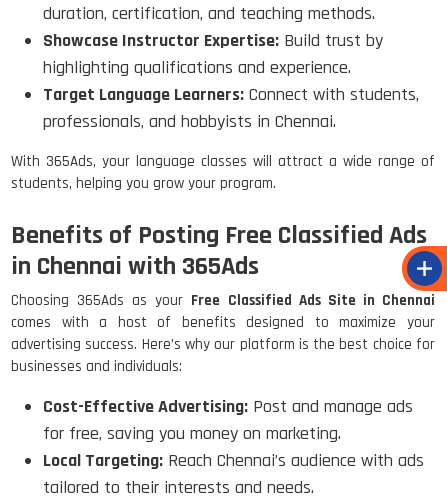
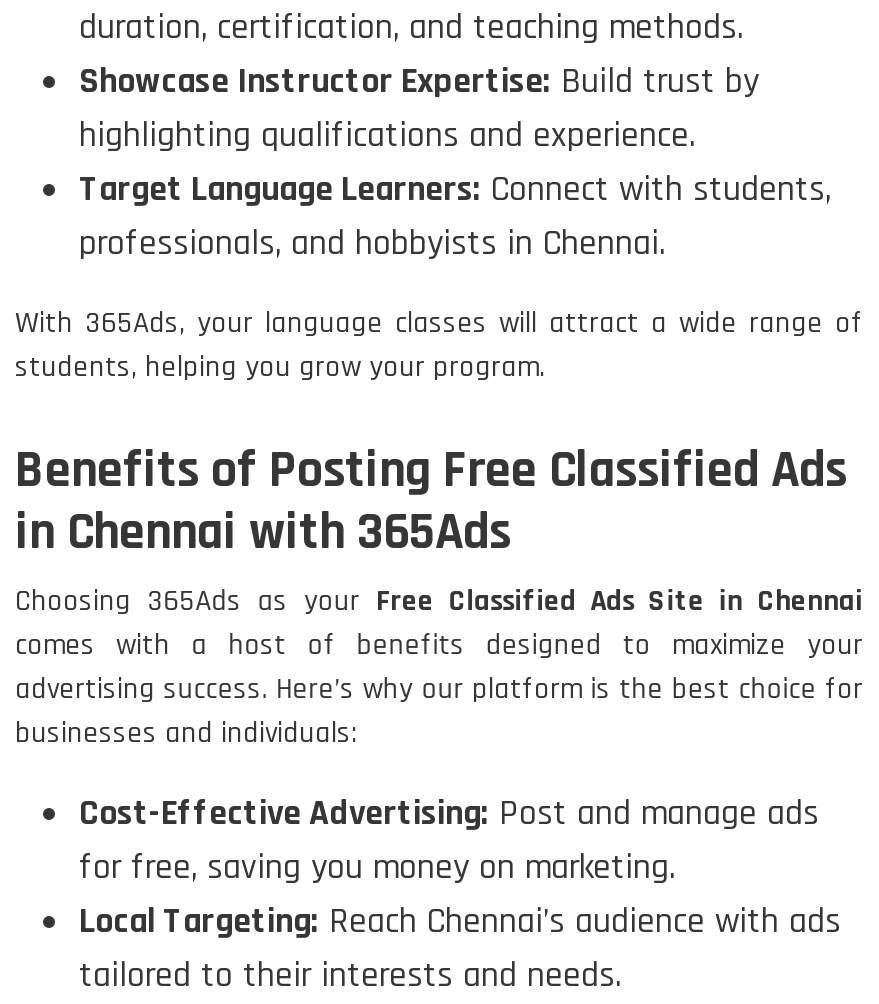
- [image]
